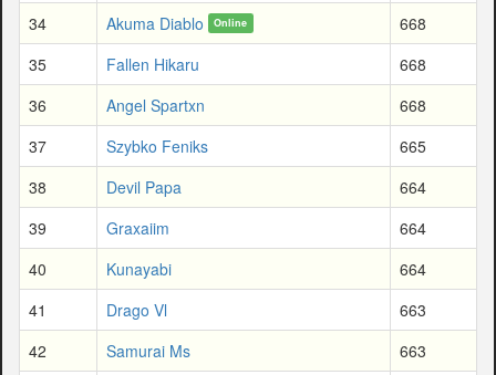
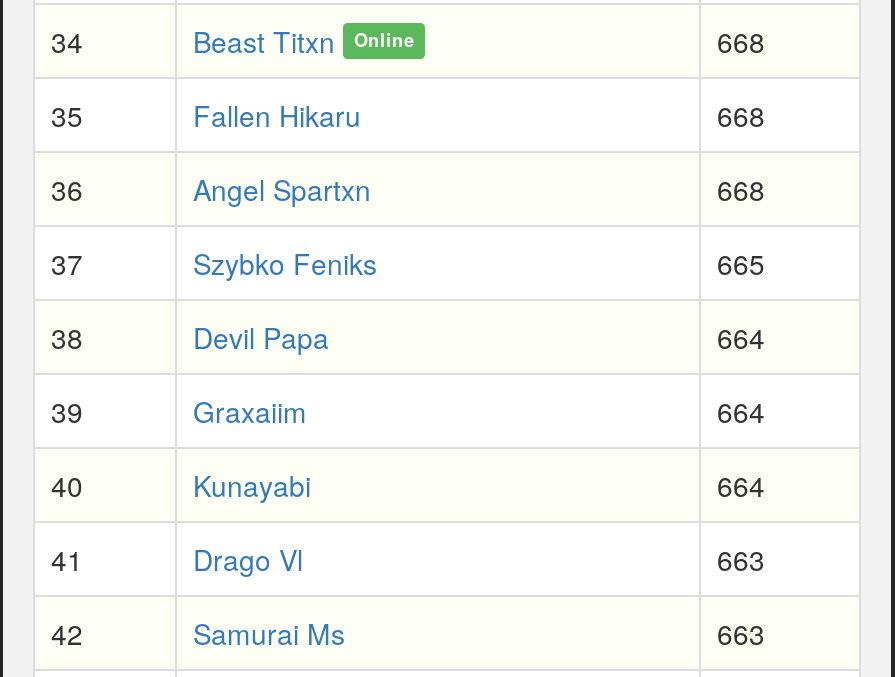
- Akuma Diablo
+ Beast Titxn
